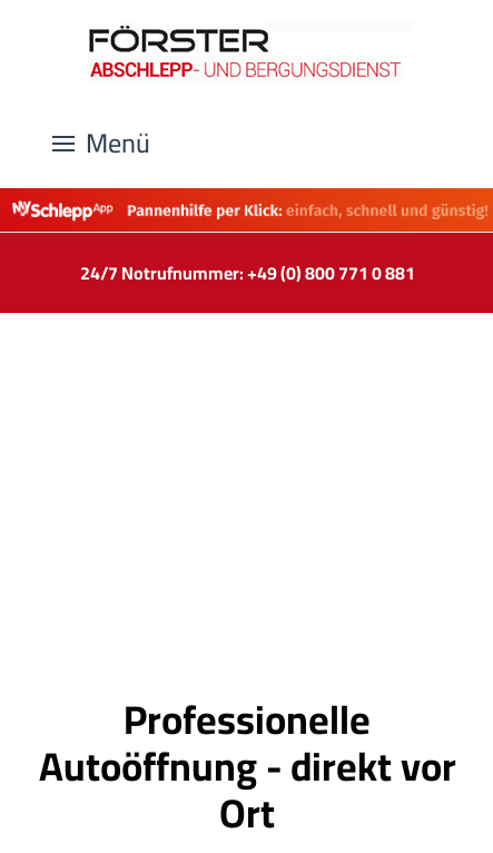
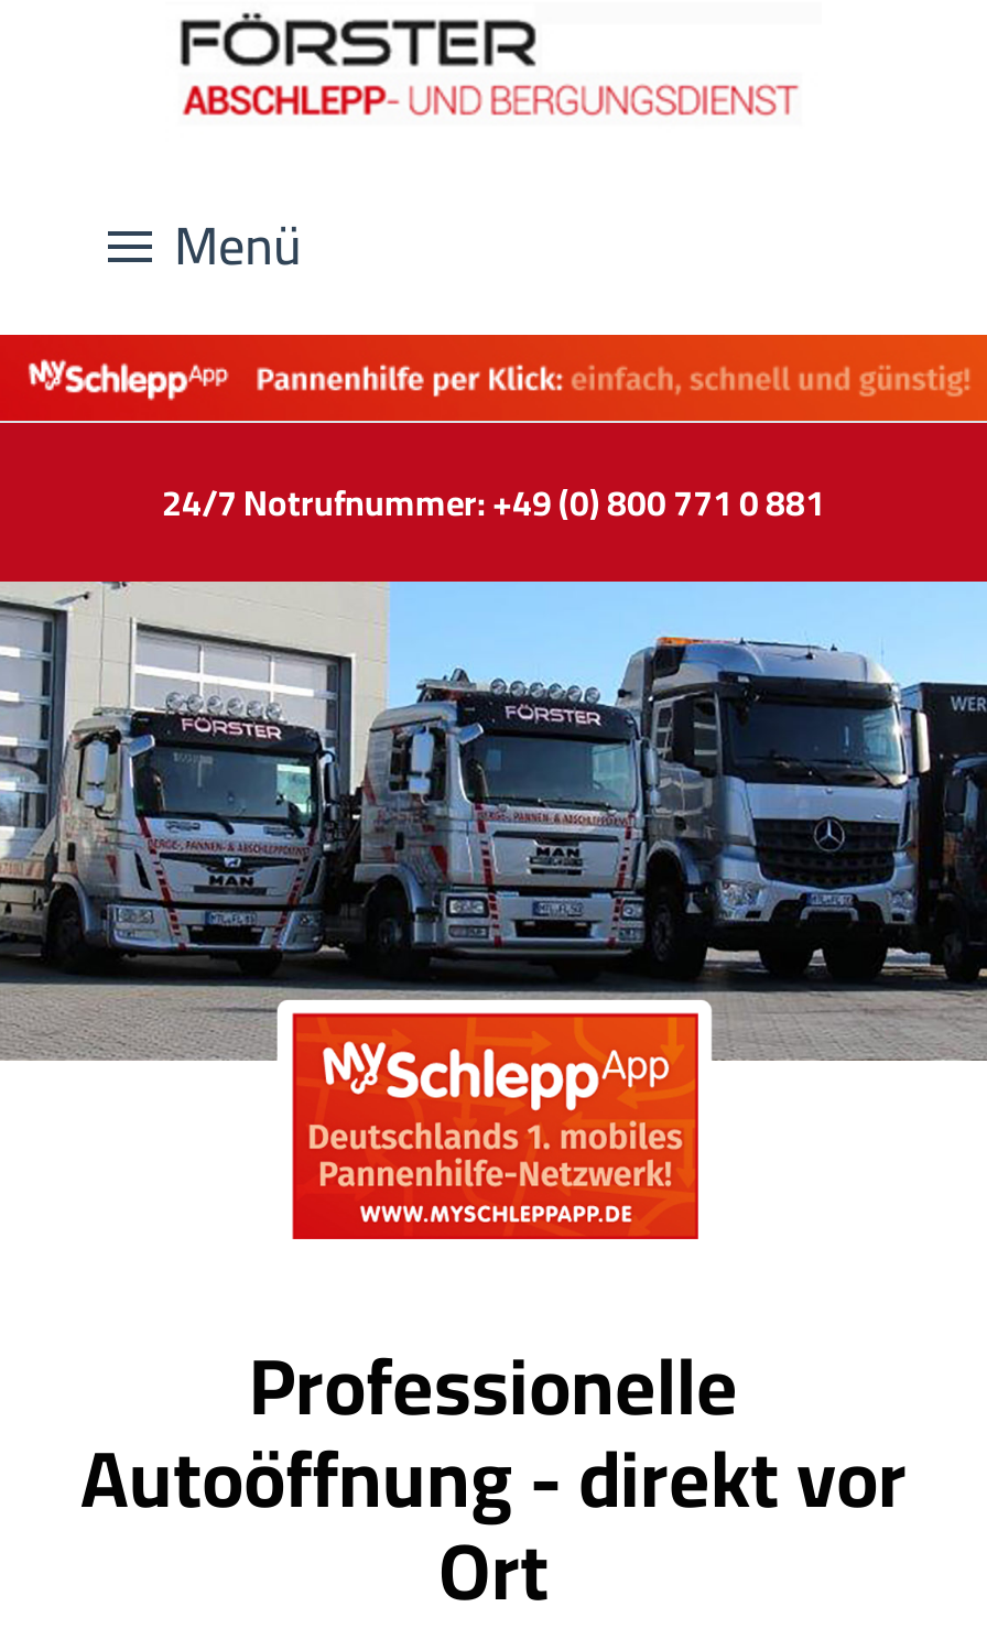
+ [image]
